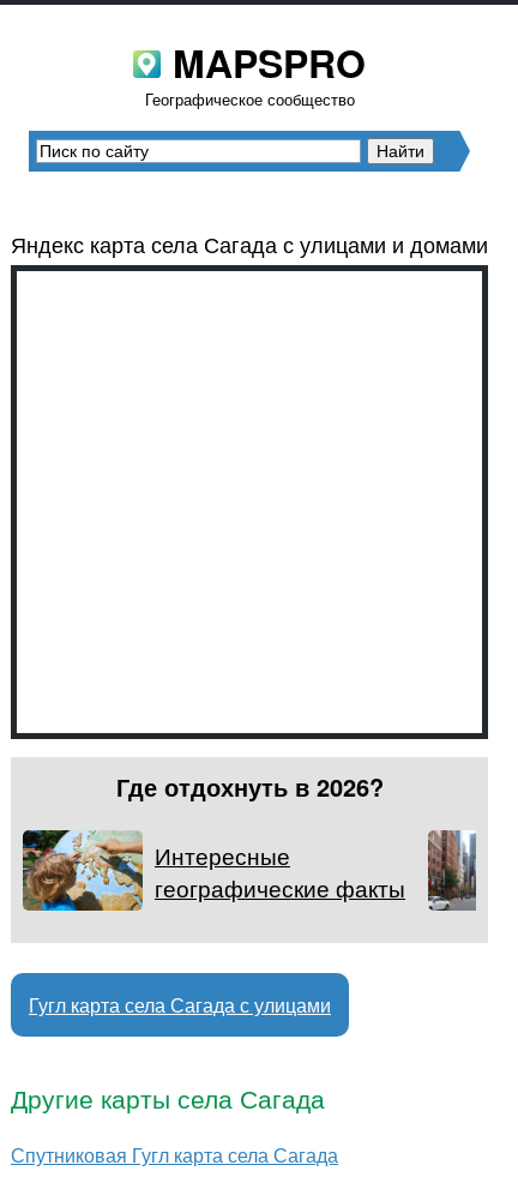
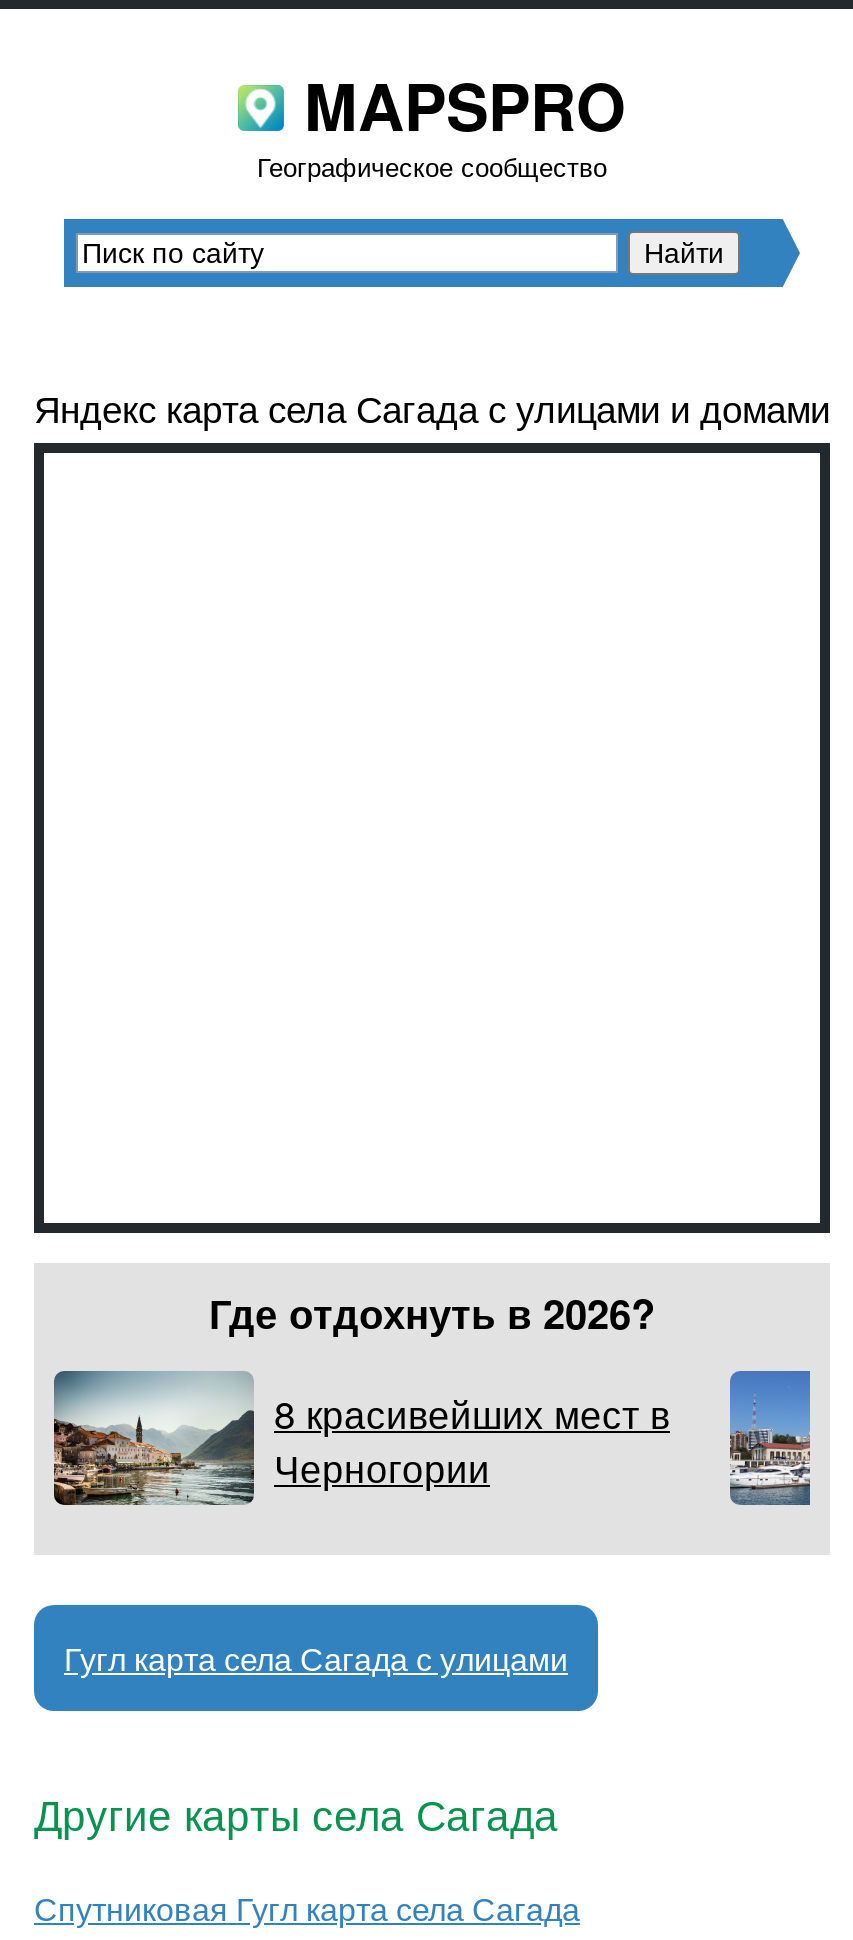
- [image]
- Интересные
- географические факты
+ [image]
+ 8 красивейших мест в
+ Черногории

- [image]
+ [image]
